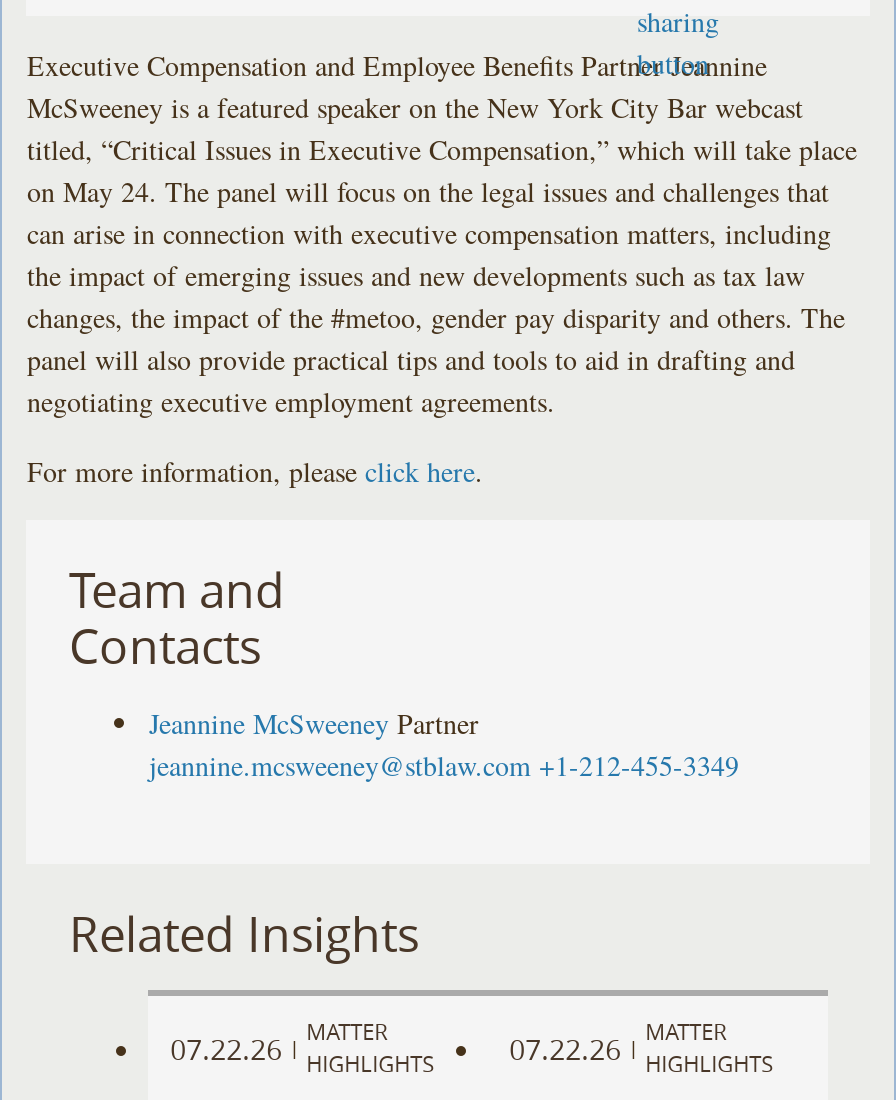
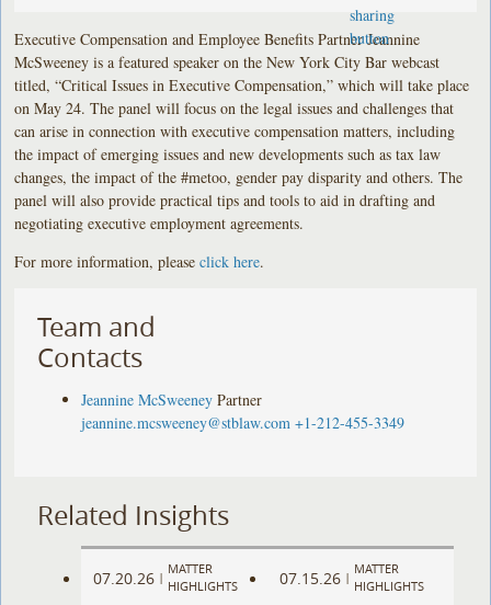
- 07.22.26 MATTER HIGHLIGHTS
+ 07.20.26 MATTER HIGHLIGHTS

- 07.22.26 MATTER HIGHLIGHTS
+ 07.15.26 MATTER HIGHLIGHTS
